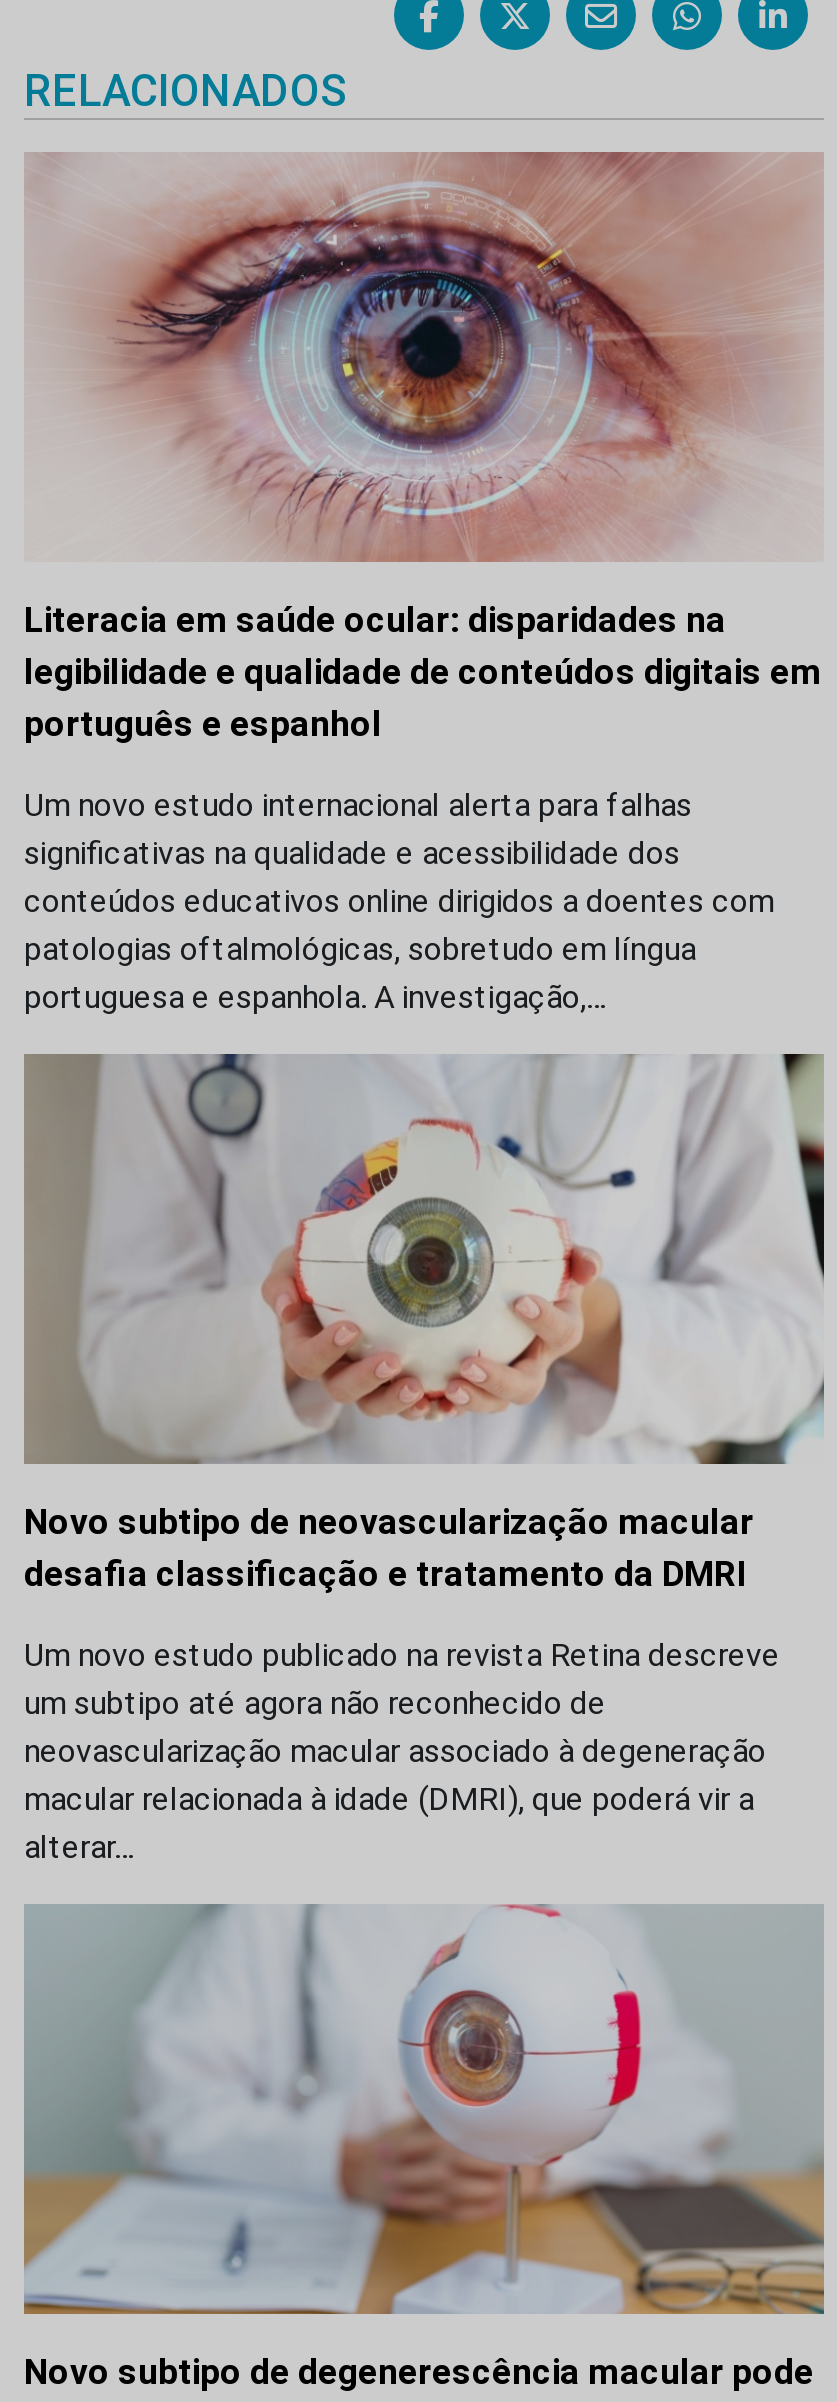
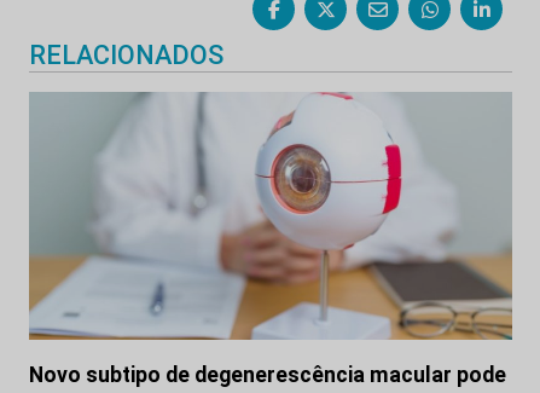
- [image]
- Literacia em saúde ocular: disparidades na
- legibilidade e qualidade de conteúdos digitais em
- português e espanhol
- Um novo estudo internacional alerta para falhas
- significativas na qualidade e acessibilidade dos
- conteúdos educativos online dirigidos a doentes com
- patologias oftalmológicas, sobretudo em língua
- portuguesa e espanhola. A investigação,…

- [image]
- Novo subtipo de neovascularização macular
- desafia classificação e tratamento da DMRI
- Um novo estudo publicado na revista Retina descreve
- um subtipo até agora não reconhecido de
- neovascularização macular associado à degeneração
- macular relacionada à idade (DMRI), que poderá vir a
- alterar…
